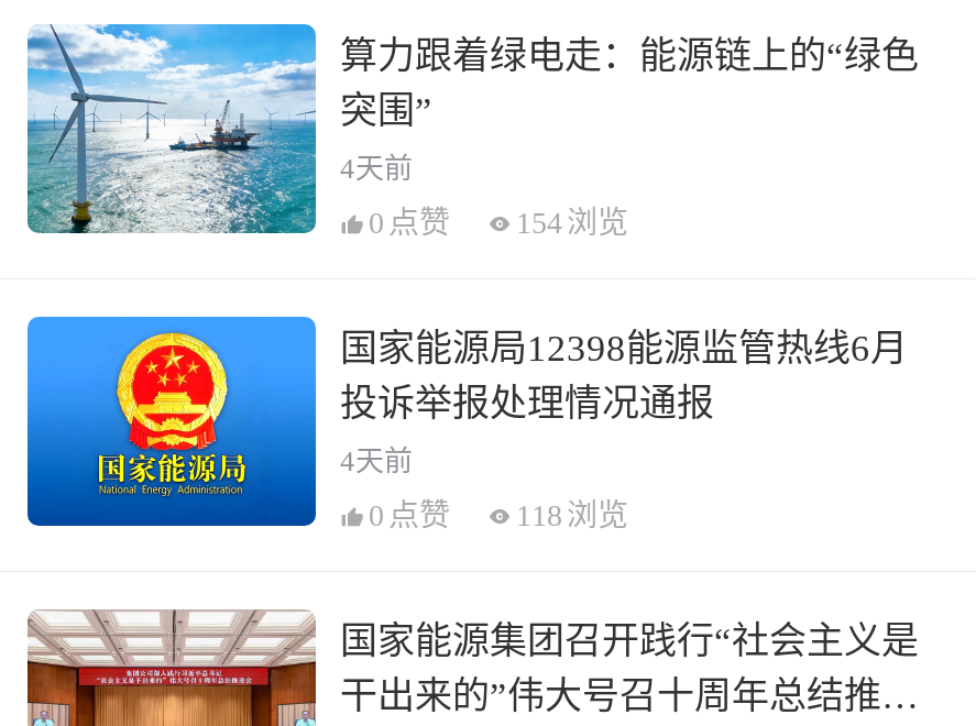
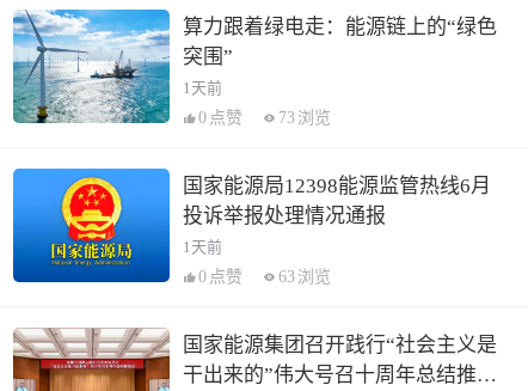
- 4天前
+ 1天前

- 0 点赞 154 浏览
+ 0 点赞 73 浏览

- 4天前
+ 1天前

- 0 点赞 118 浏览
+ 0 点赞 63 浏览
